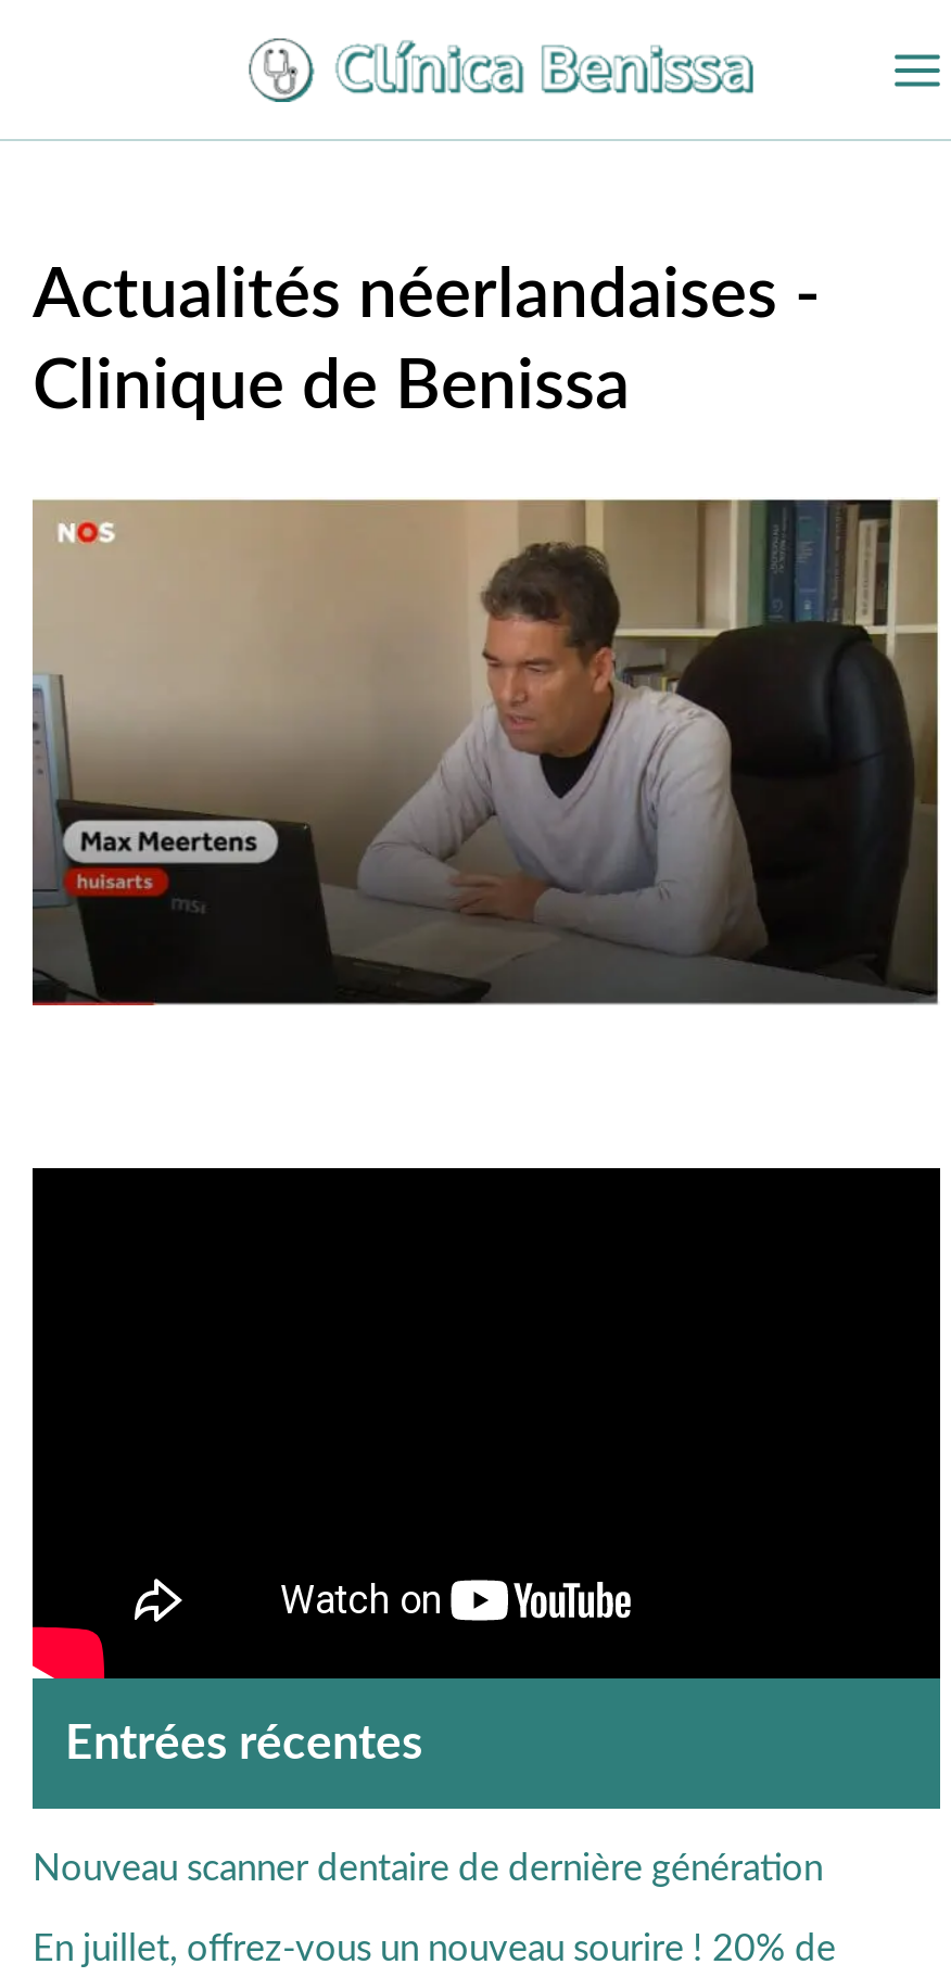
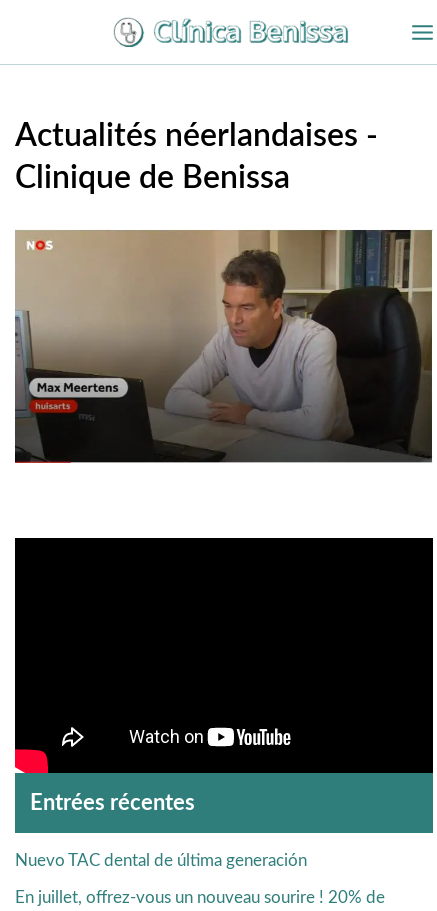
- Nouveau scanner dentaire de dernière génération
+ Nuevo TAC dental de última generación
